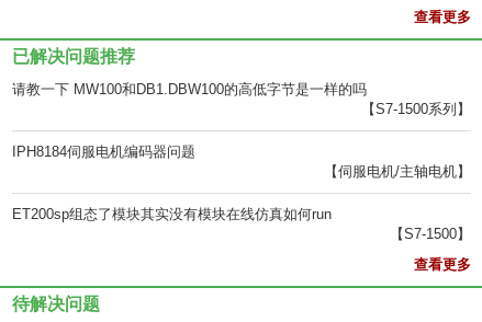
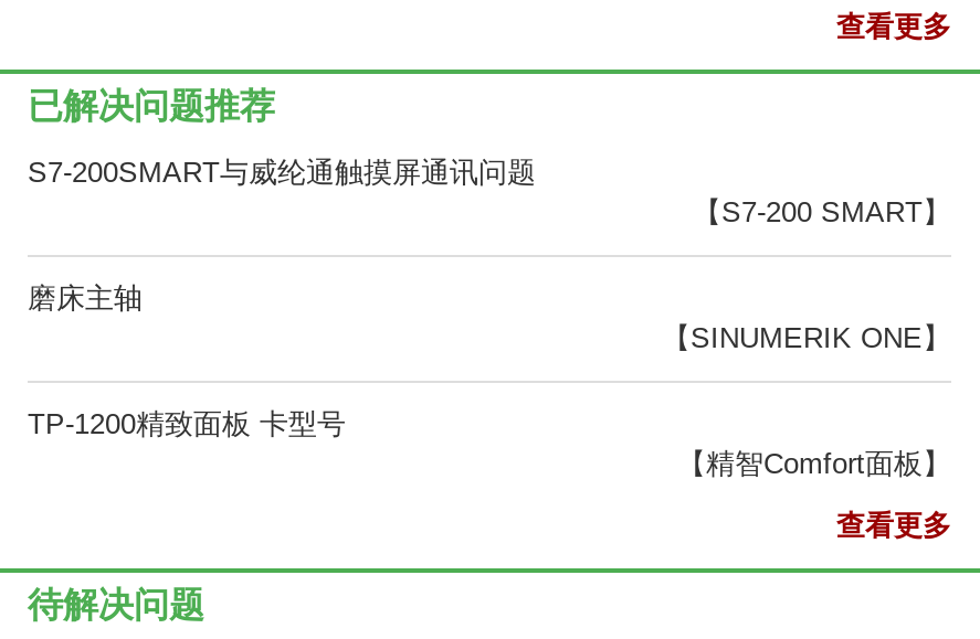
- 请教一下 MW100和DB1.DBW100的高低字节是一样的吗
- 【S7-1500系列】
+ S7-200SMART与威纶通触摸屏通讯问题
+ 【S7-200 SMART】

- IPH8184伺服电机编码器问题
- 【伺服电机/主轴电机】
+ 磨床主轴
+ 【SINUMERIK ONE】

- ET200sp组态了模块其实没有模块在线仿真如何run
- 【S7-1500】
+ TP-1200精致面板 卡型号
+ 【精智Comfort面板】
